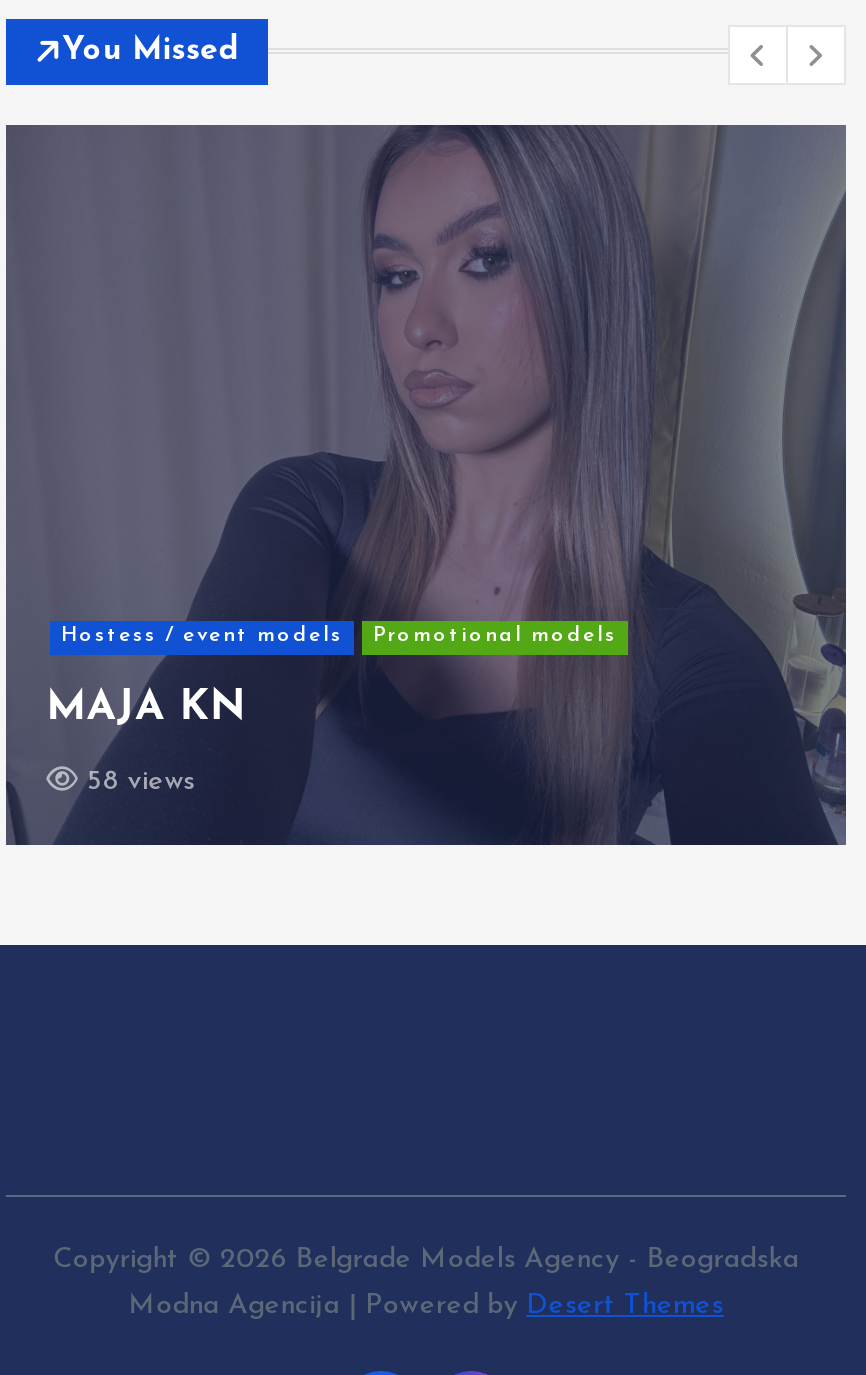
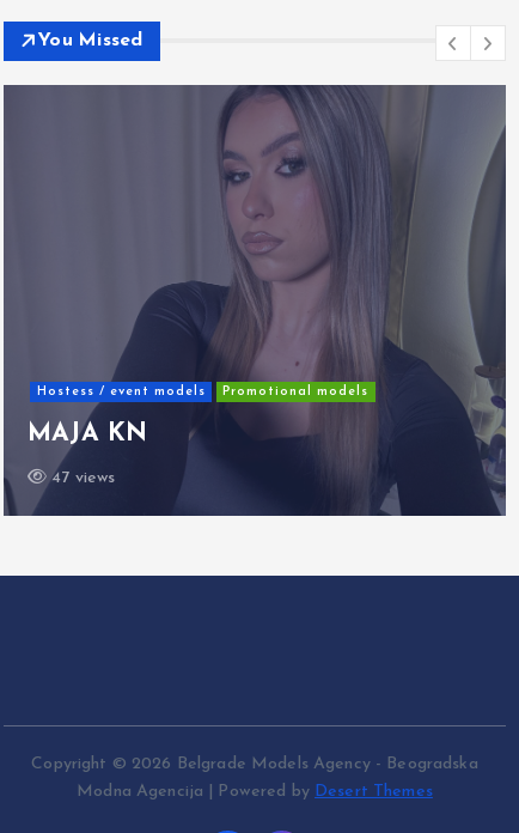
- 58 views
+ 47 views
